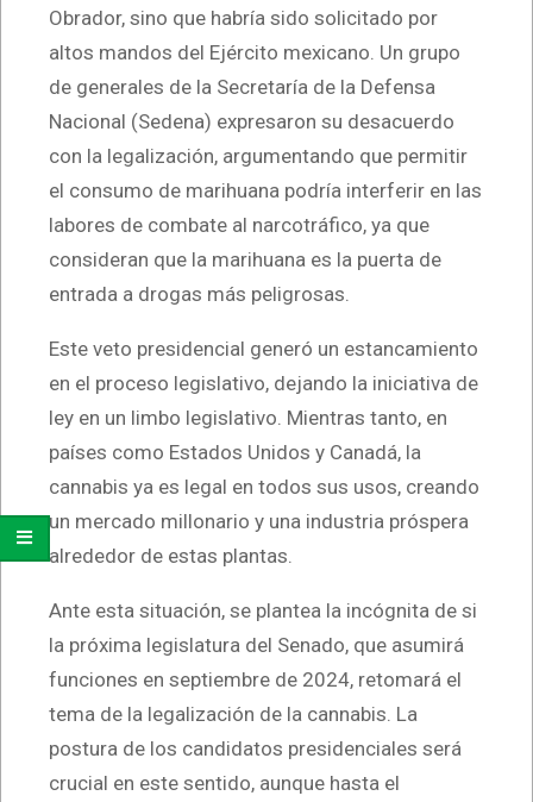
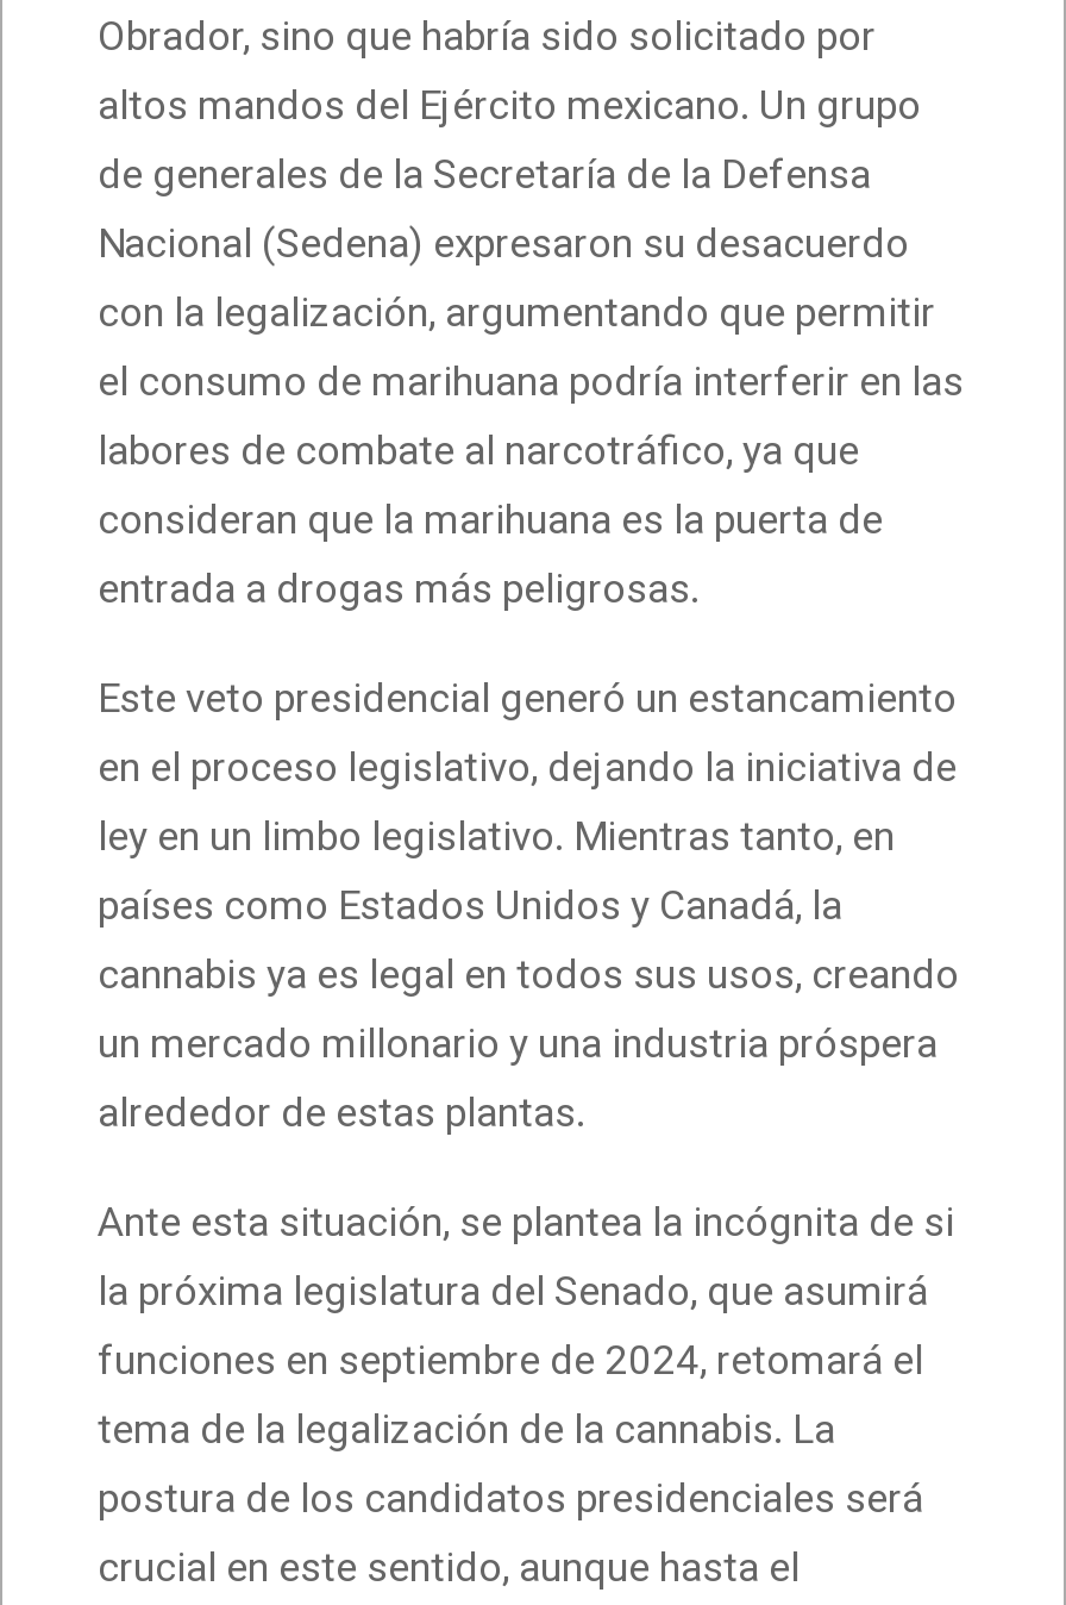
- [image]
